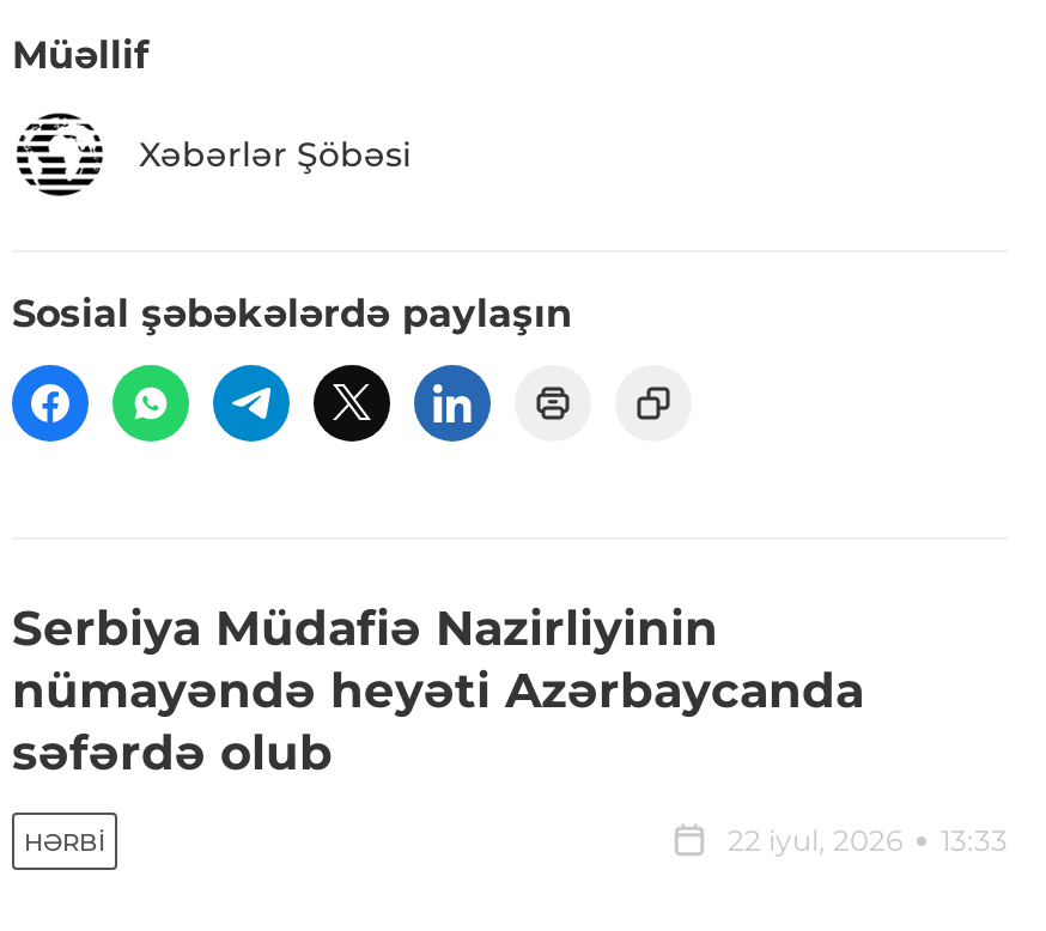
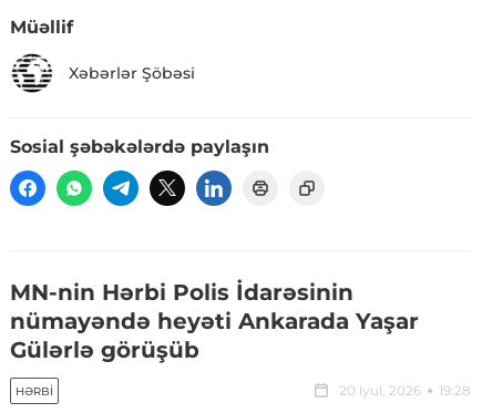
- Serbiya Müdafiə Nazirliyinin
- nümayəndə heyəti Azərbaycanda
- səfərdə olub
+ MN-nin Hərbi Polis İdarəsinin
+ nümayəndə heyəti Ankarada Yaşar
+ Gülərlə görüşüb

- 22 iyul, 2026
- 13:33
+ 20 iyul, 2026
+ 19:28
